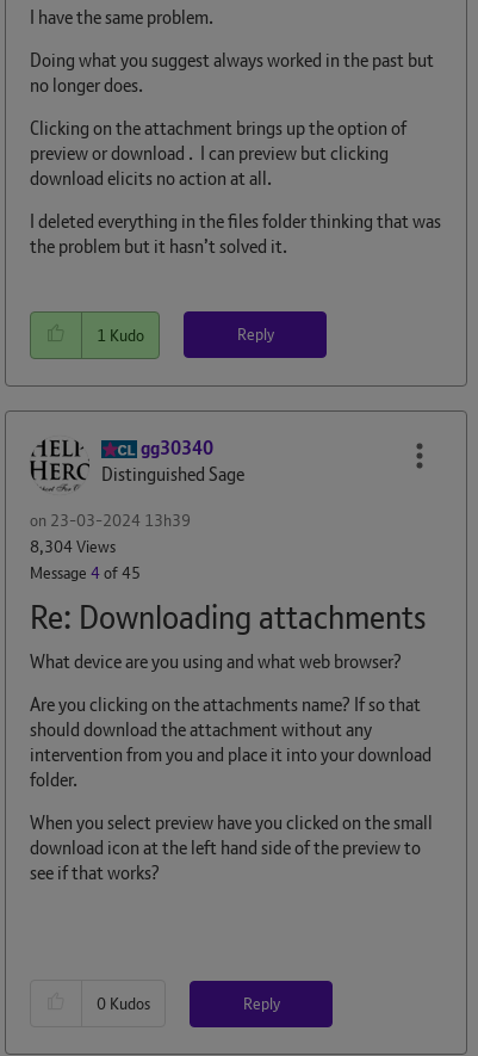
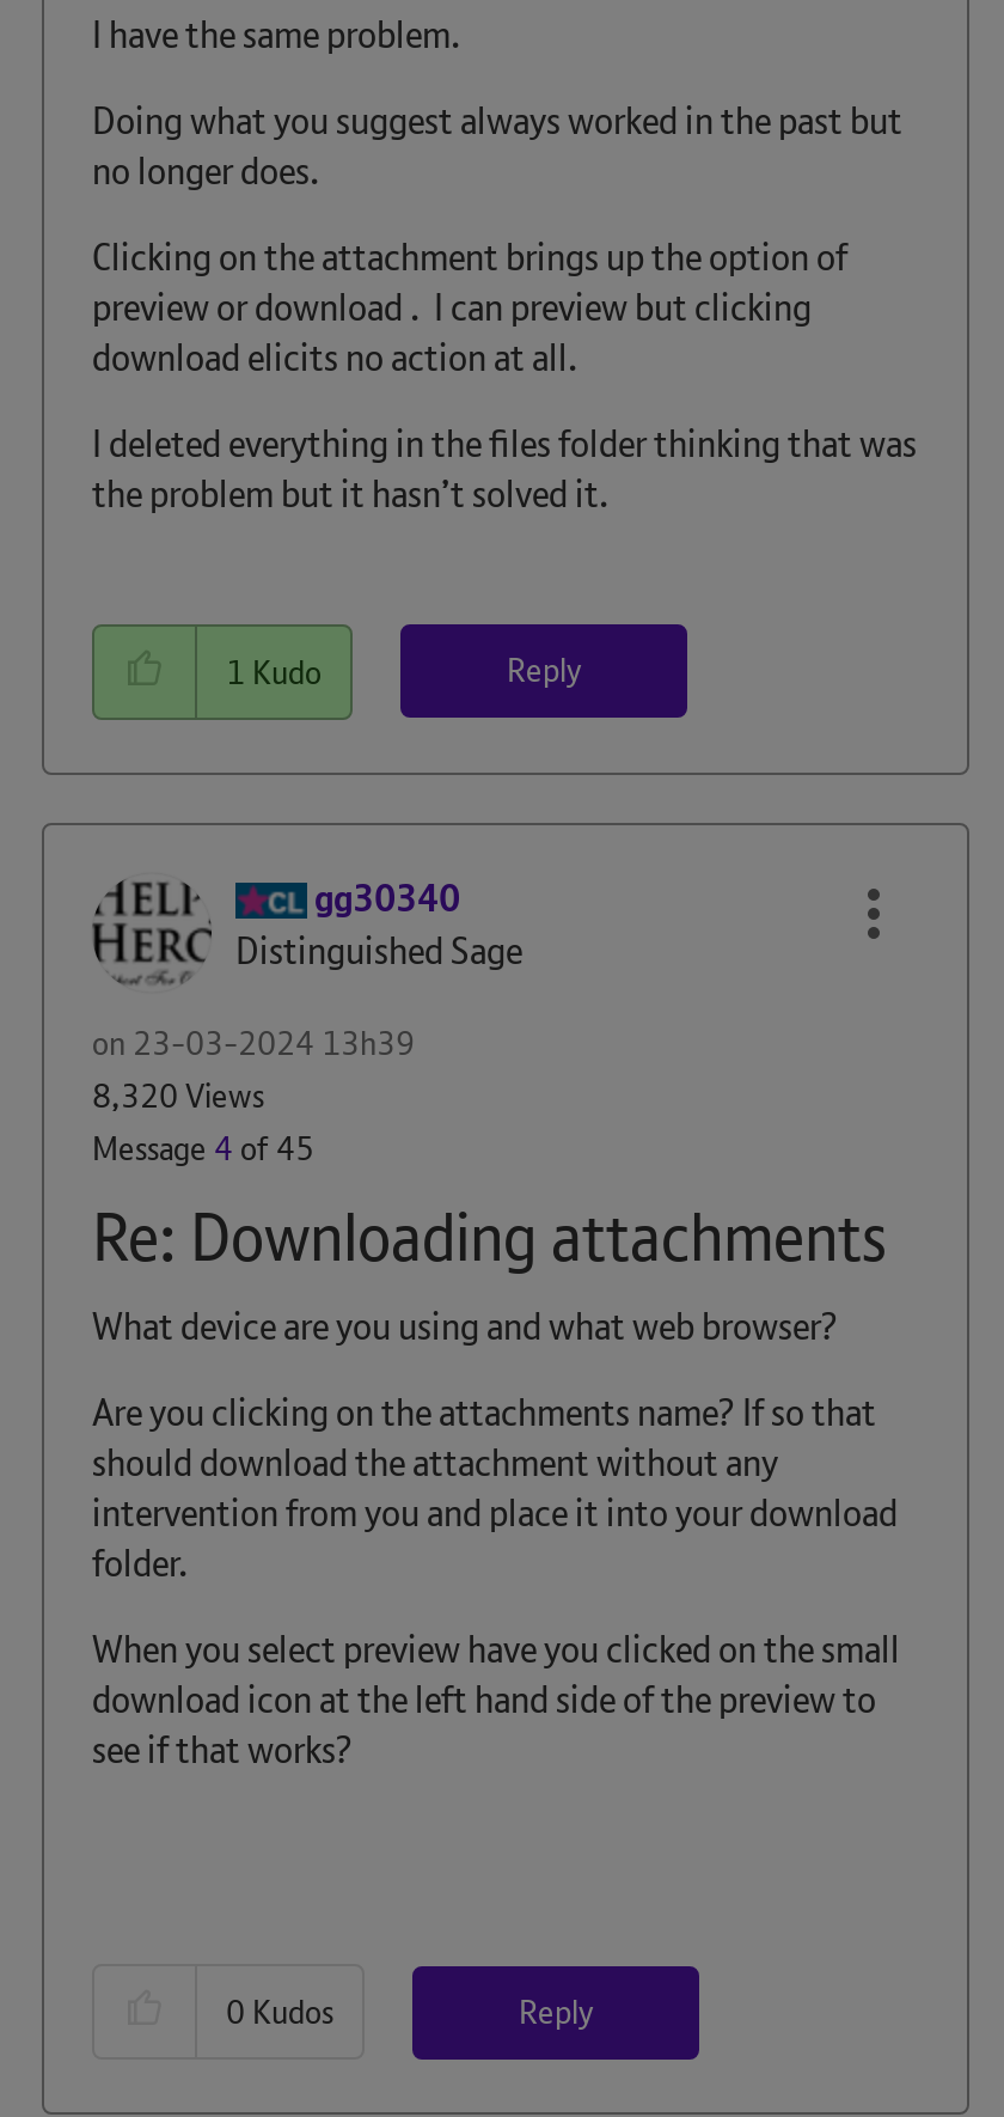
- 8,304 Views
+ 8,320 Views
